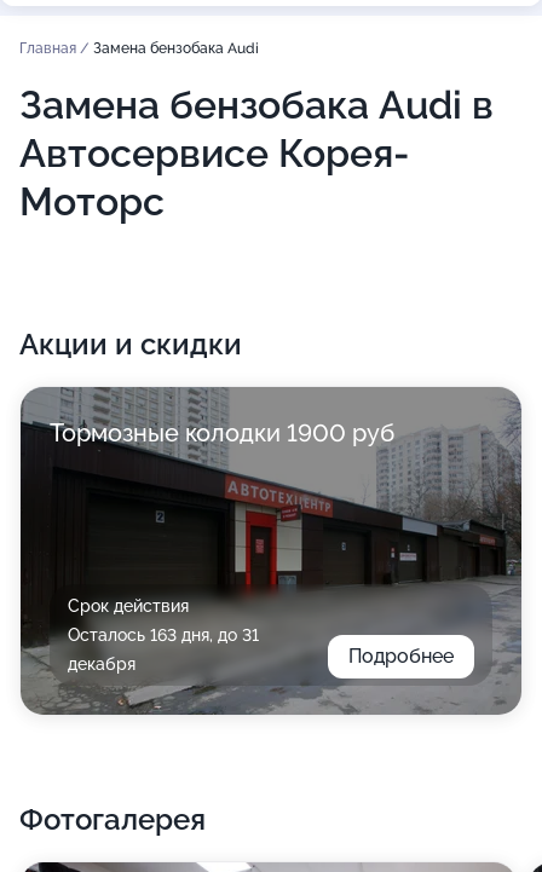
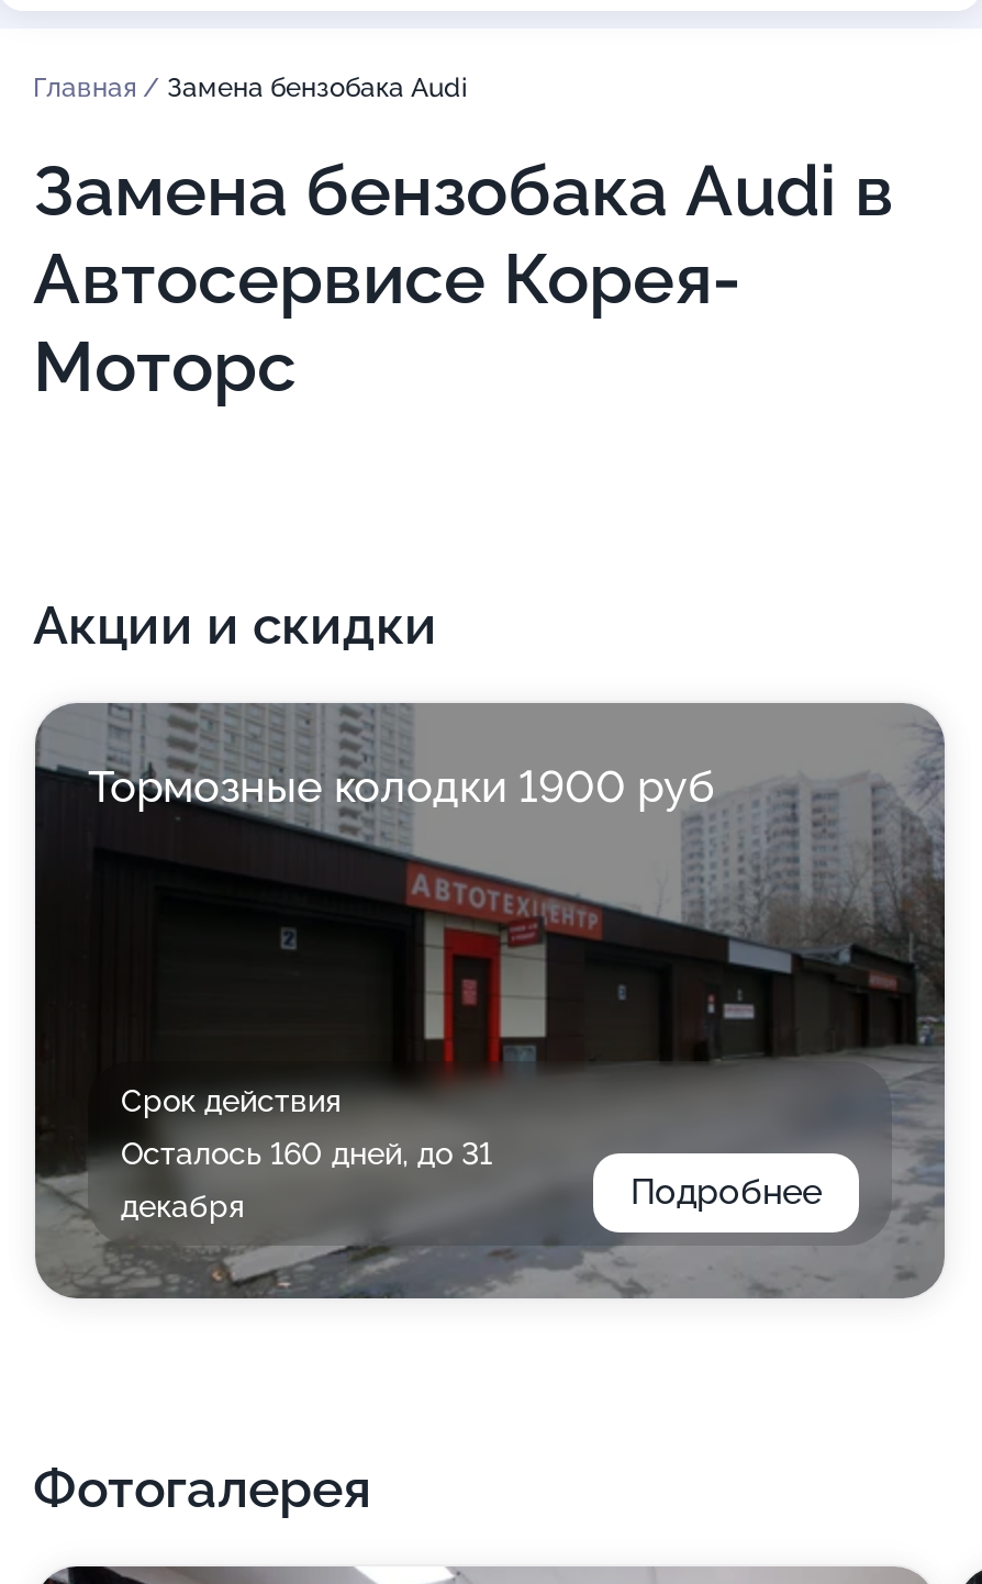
- Осталось 163 дня, до 31
+ Осталось 160 дней, до 31
